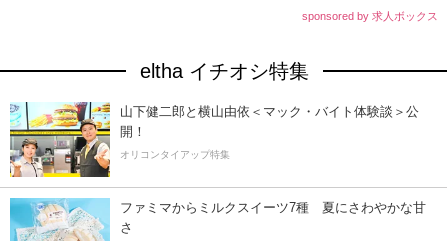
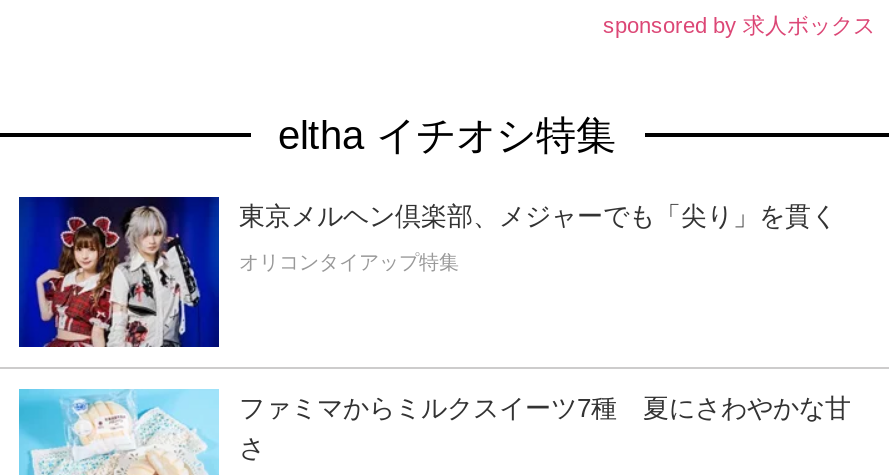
- [image]
- 山下健二郎と横山由依＜マック・バイト体験談＞公
- 開！
+ [image]
+ 東京メルヘン倶楽部、メジャーでも「尖り」を貫く

moved up: オリコンタイアップ特集
